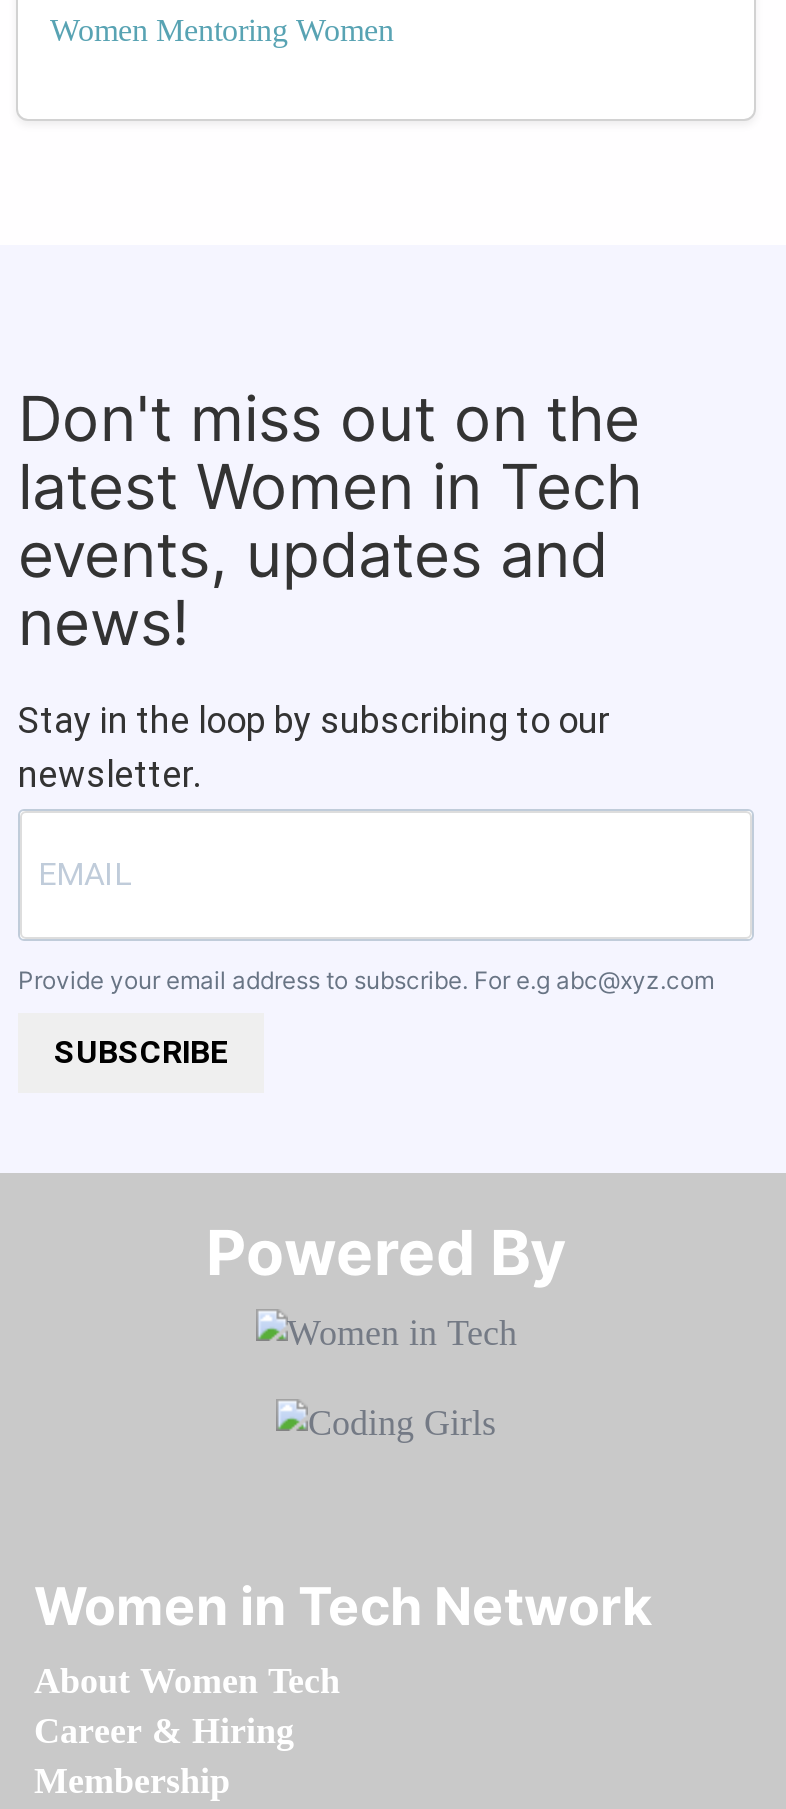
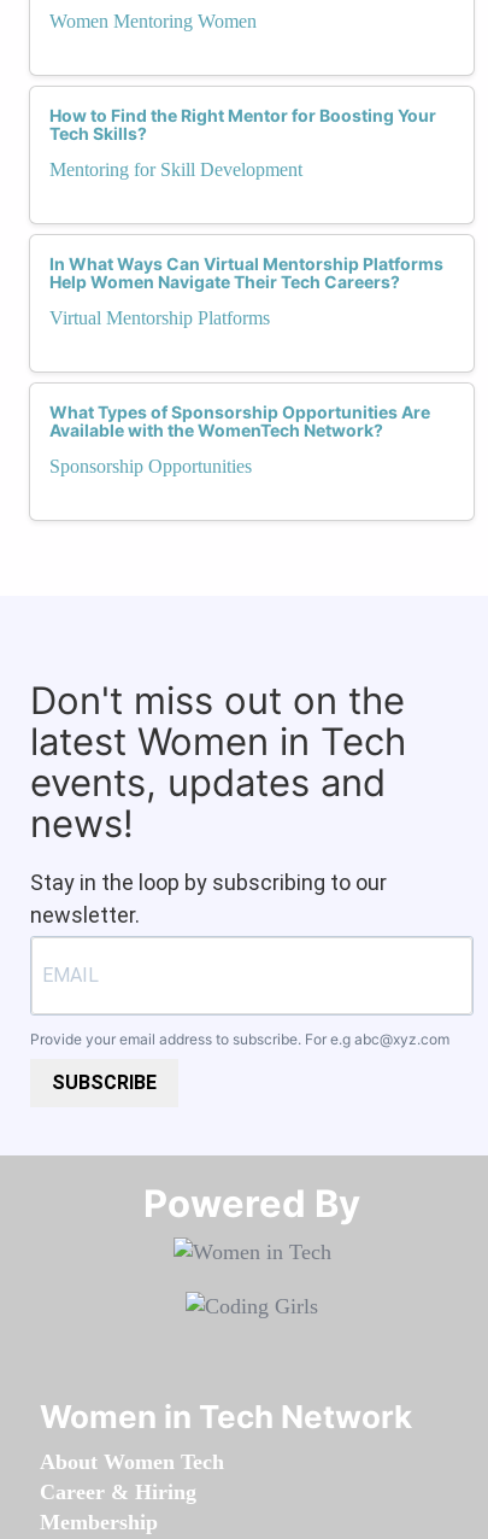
+ How to Find the Right Mentor for Boosting Your
+ Tech Skills?
+ Mentoring for Skill Development

+ In What Ways Can Virtual Mentorship Platforms
+ Help Women Navigate Their Tech Careers?
+ Virtual Mentorship Platforms

+ What Types of Sponsorship Opportunities Are
+ Available with the WomenTech Network?
+ Sponsorship Opportunities
